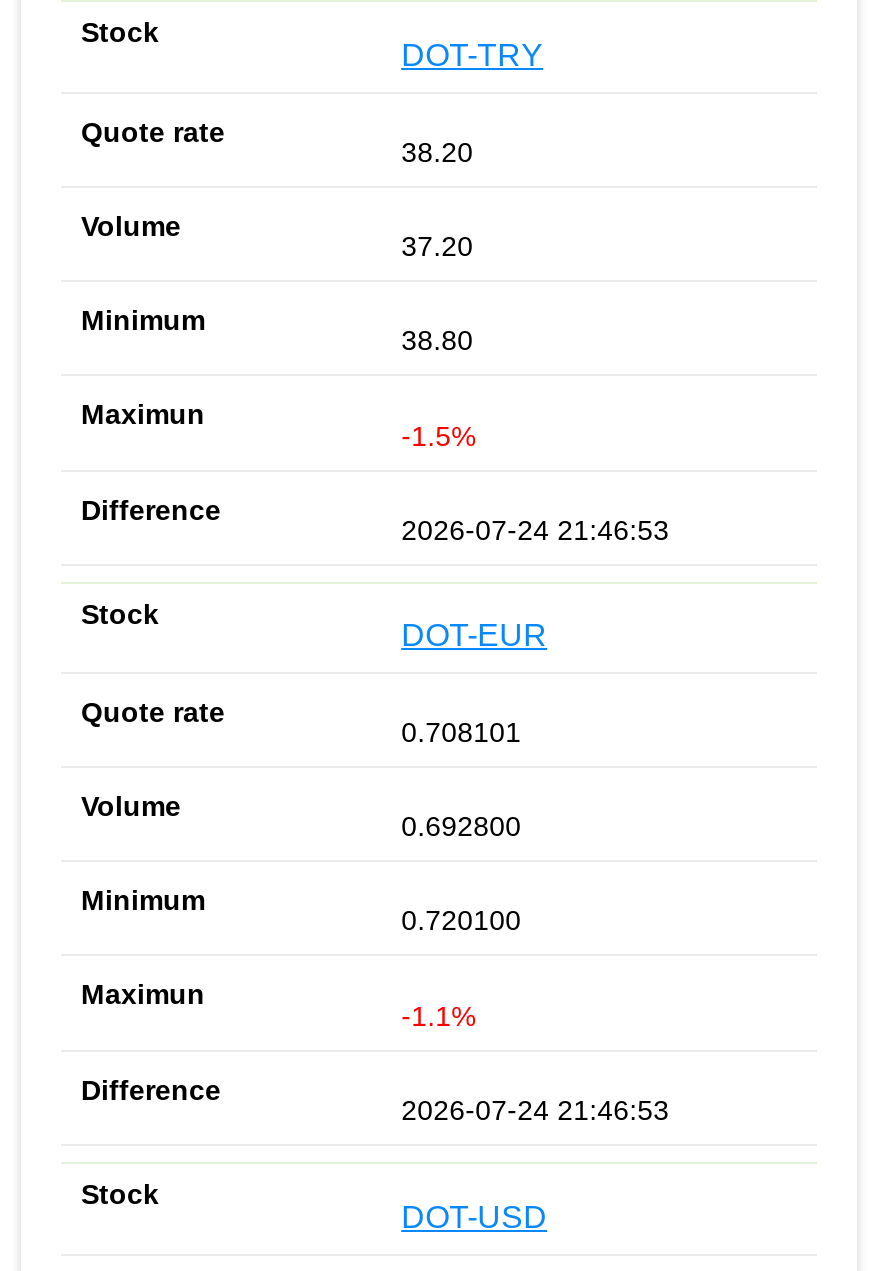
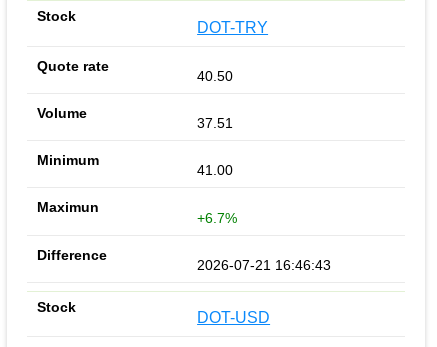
- 38.20
- 37.20
- 38.80
- -1.5%
- 2026-07-24 21:46:53
- DOT-EUR
- 0.708101
- 0.692800
- 0.720100
- -1.1%
- 2026-07-24 21:46:53
+ 40.50
+ 37.51
+ 41.00
+ +6.7%
+ 2026-07-21 16:46:43
